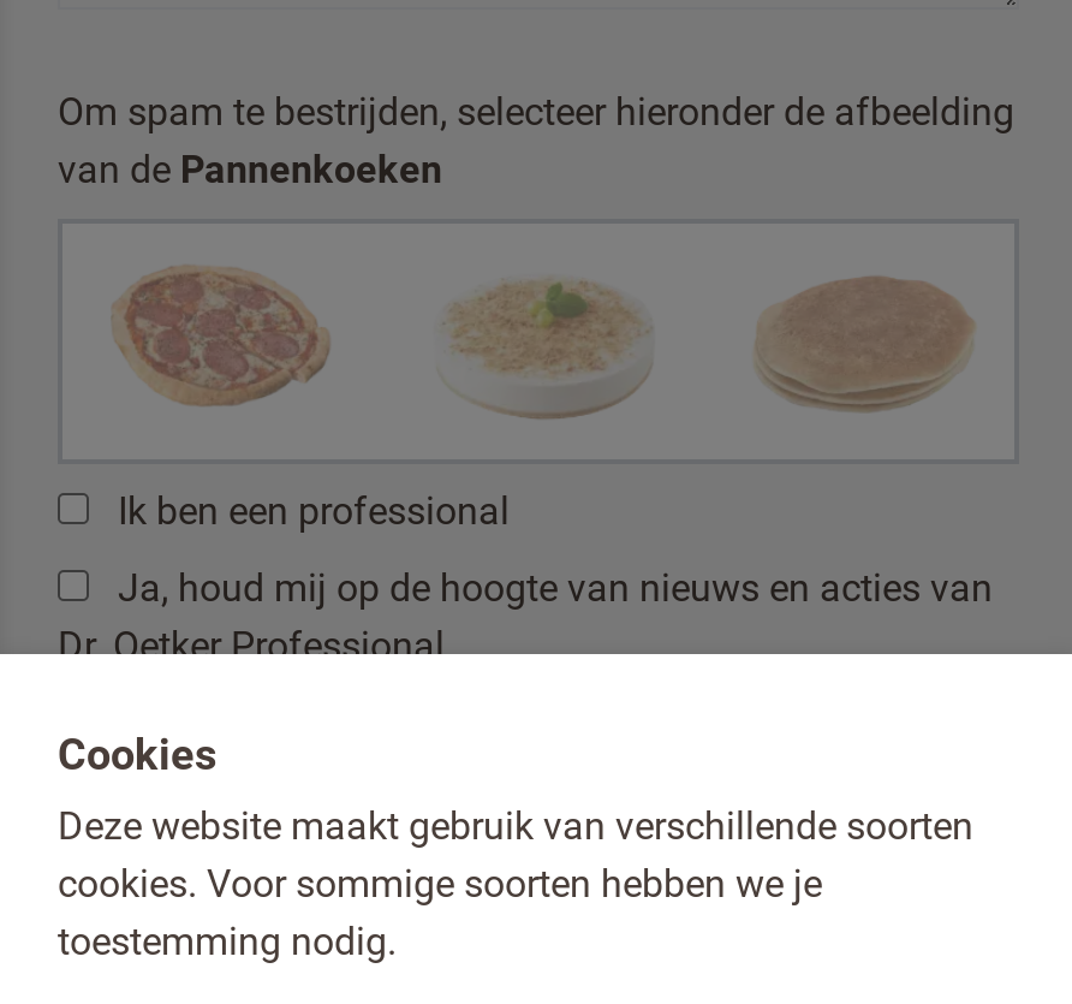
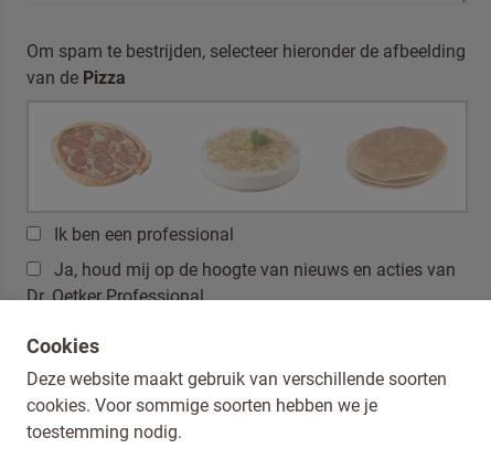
- van de Pannenkoeken
+ van de Pizza
